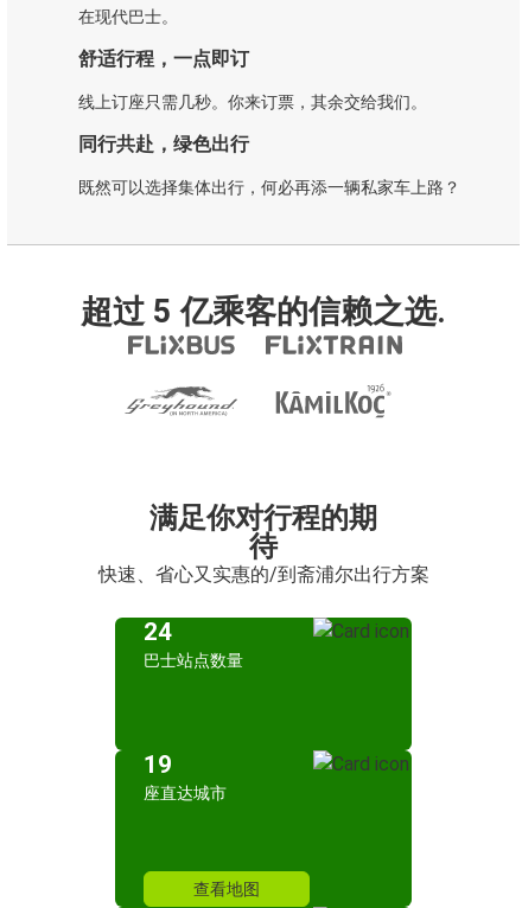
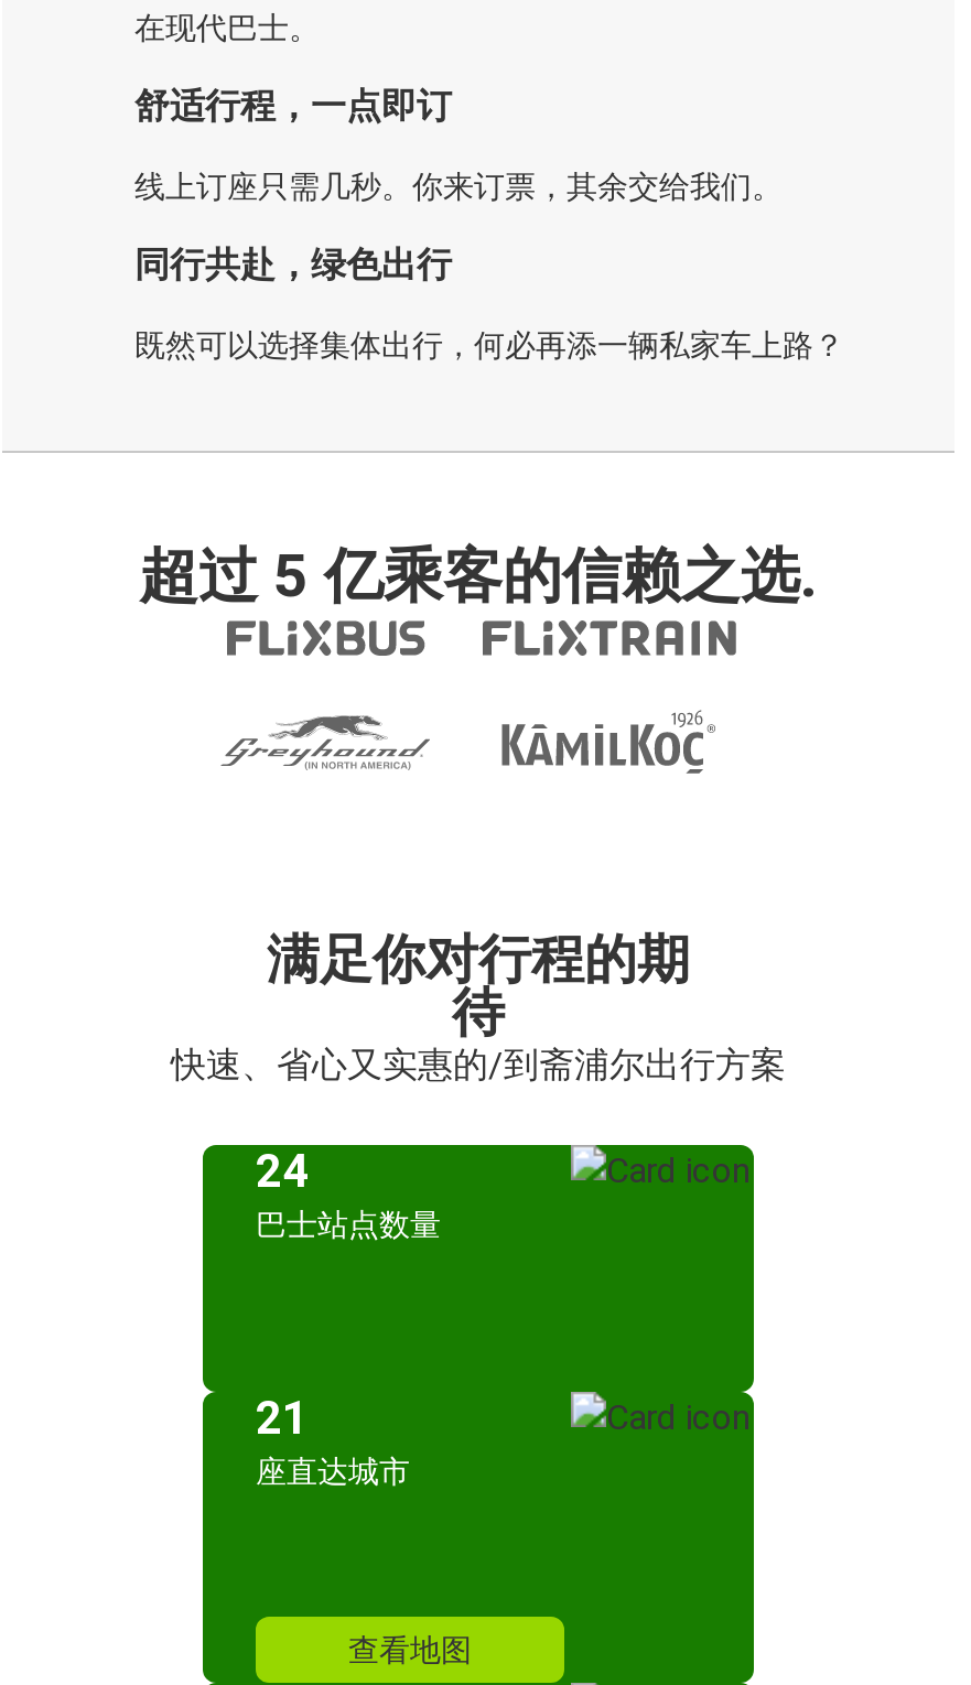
- 19
+ 21
